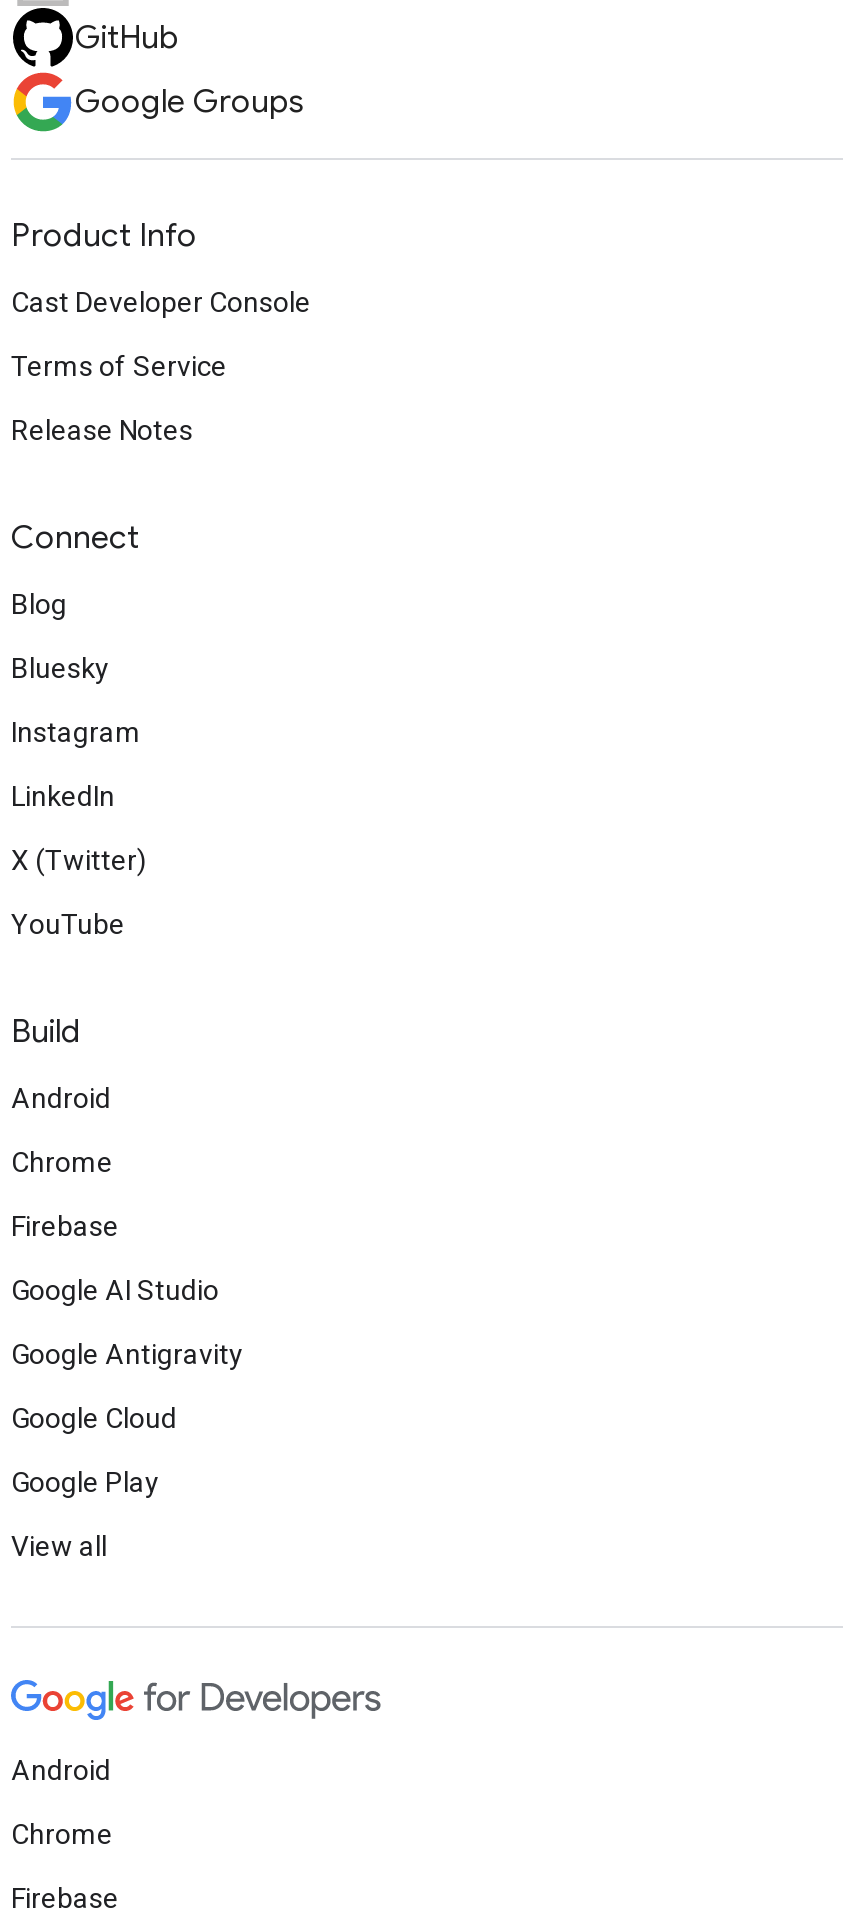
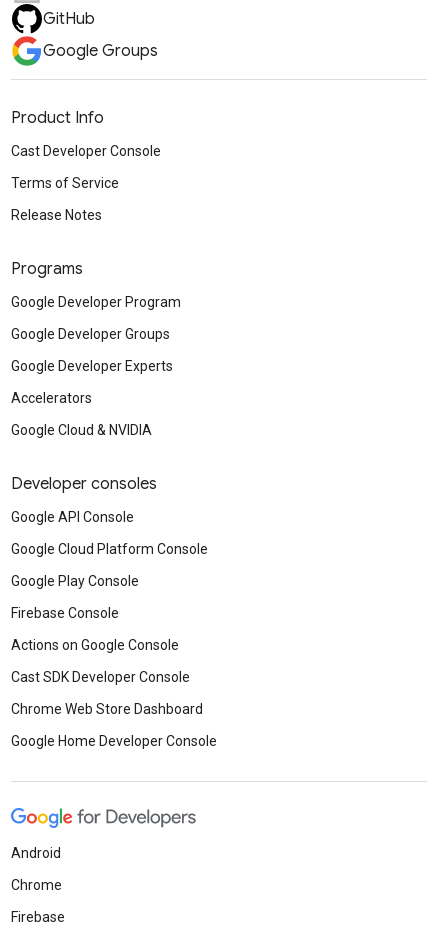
- Connect
- Blog
- Bluesky
- Instagram
- LinkedIn
- X (Twitter)
- YouTube
- Build
- Android
- Chrome
- Firebase
- Google AI Studio
- Google Antigravity
- Google Cloud
- Google Play
- View all
+ Programs
+ Google Developer Program
+ Google Developer Groups
+ Google Developer Experts
+ Accelerators
+ Google Cloud & NVIDIA
+ Developer consoles
+ Google API Console
+ Google Cloud Platform Console
+ Google Play Console
+ Firebase Console
+ Actions on Google Console
+ Cast SDK Developer Console
+ Chrome Web Store Dashboard
+ Google Home Developer Console
